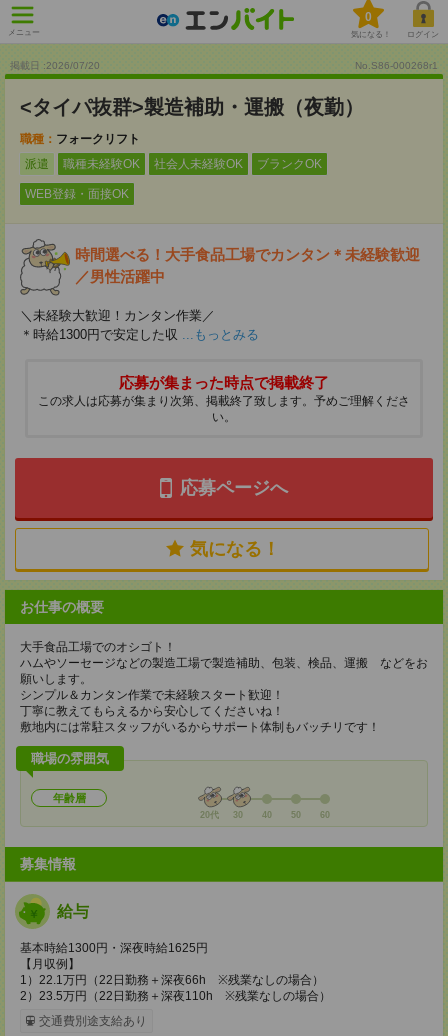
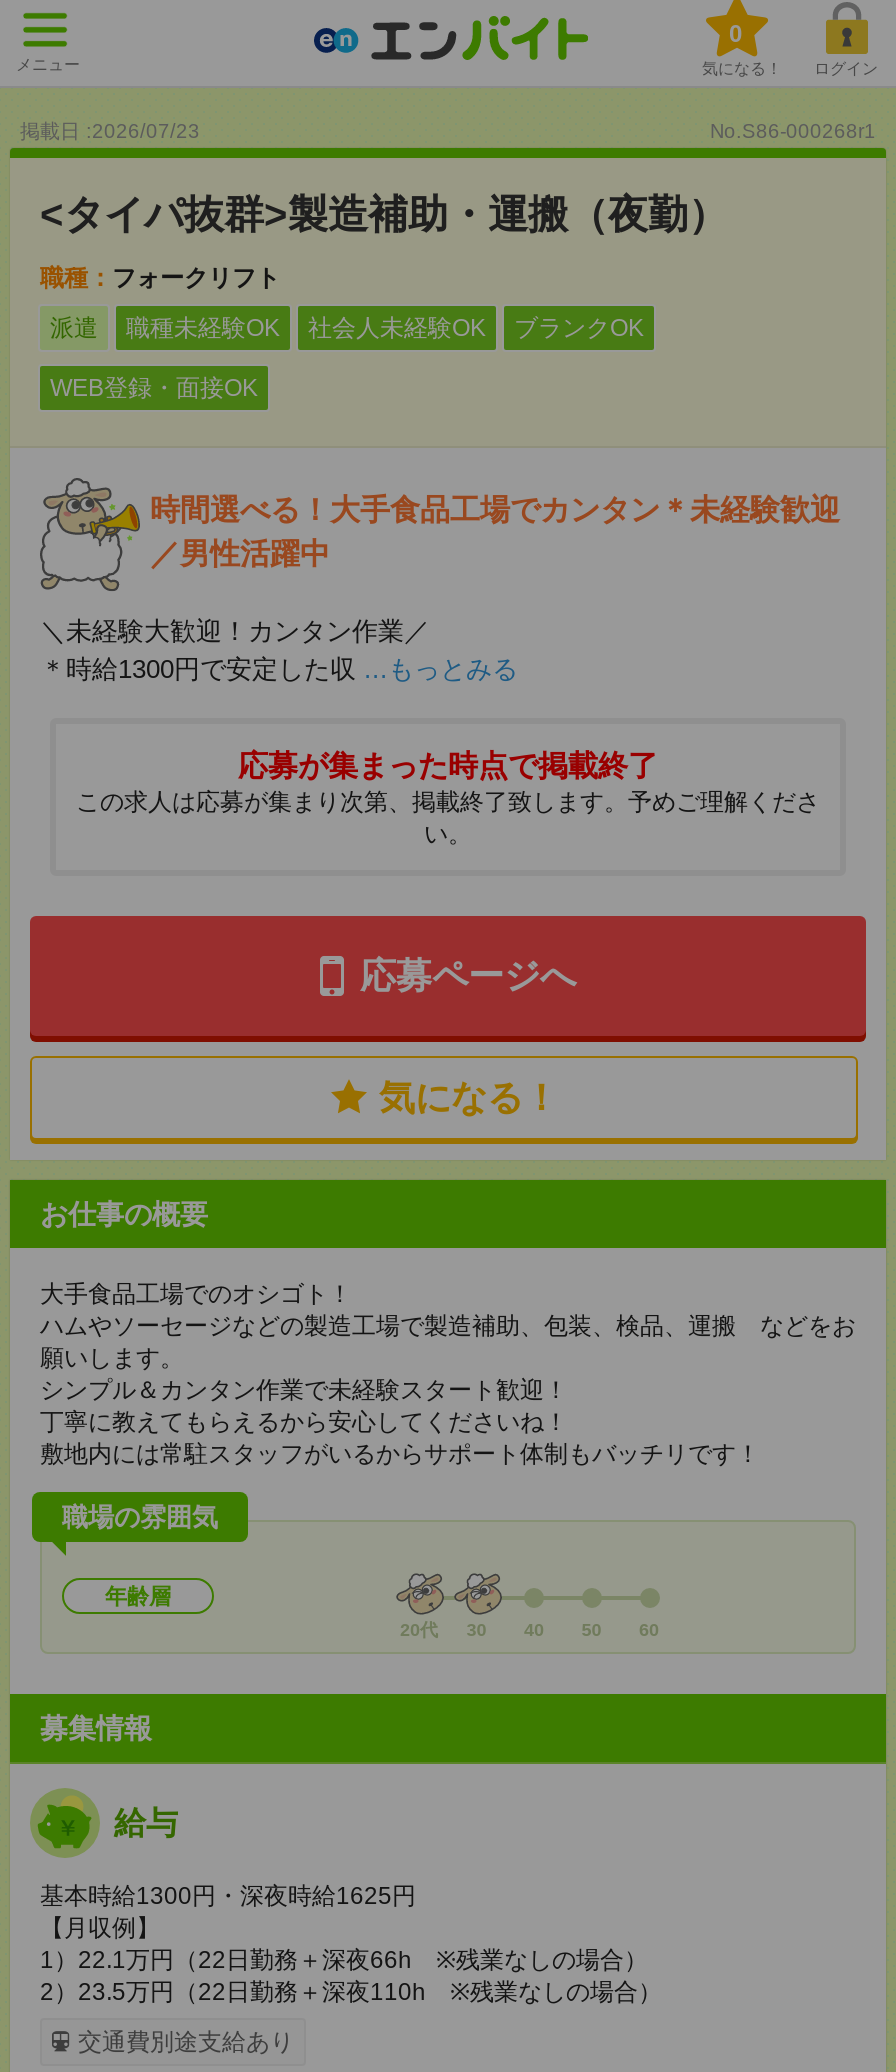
- 掲載日 :2026/07/20
+ 掲載日 :2026/07/23
